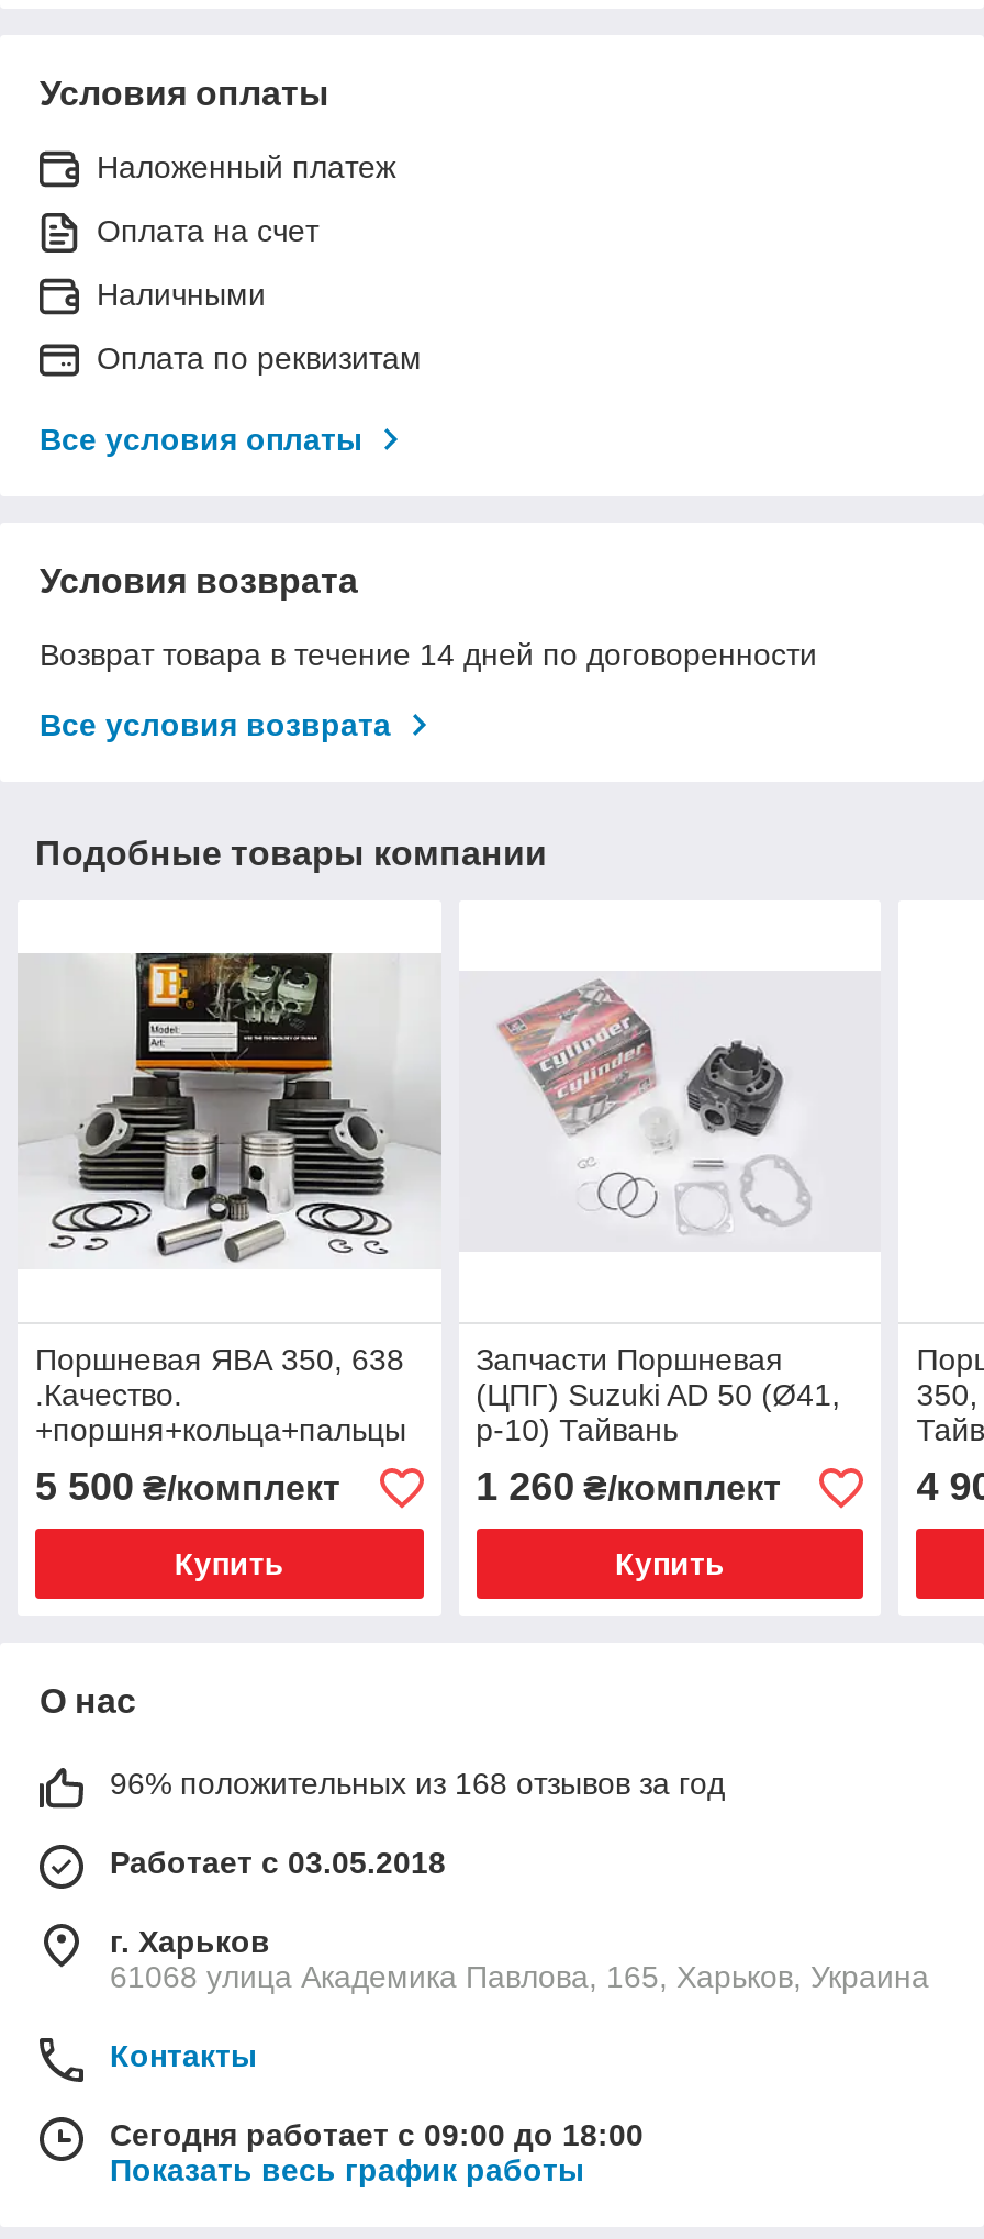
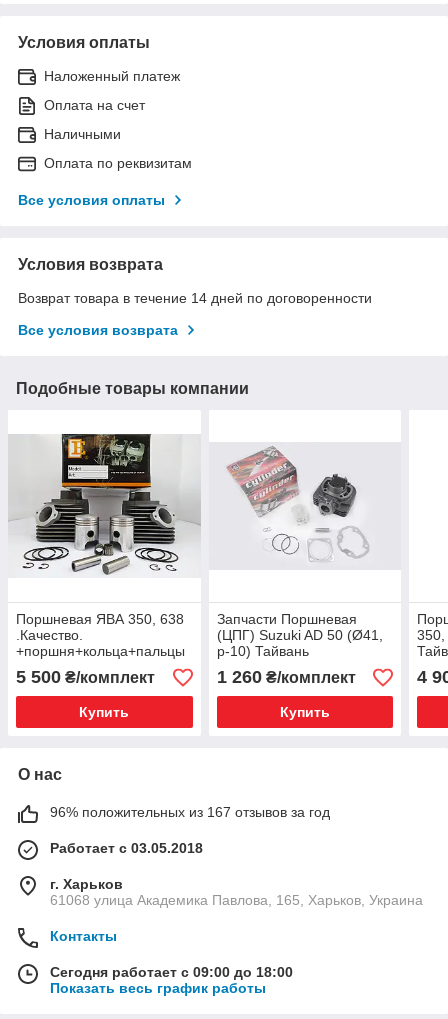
- 96% положительных из 168 отзывов за год
+ 96% положительных из 167 отзывов за год
